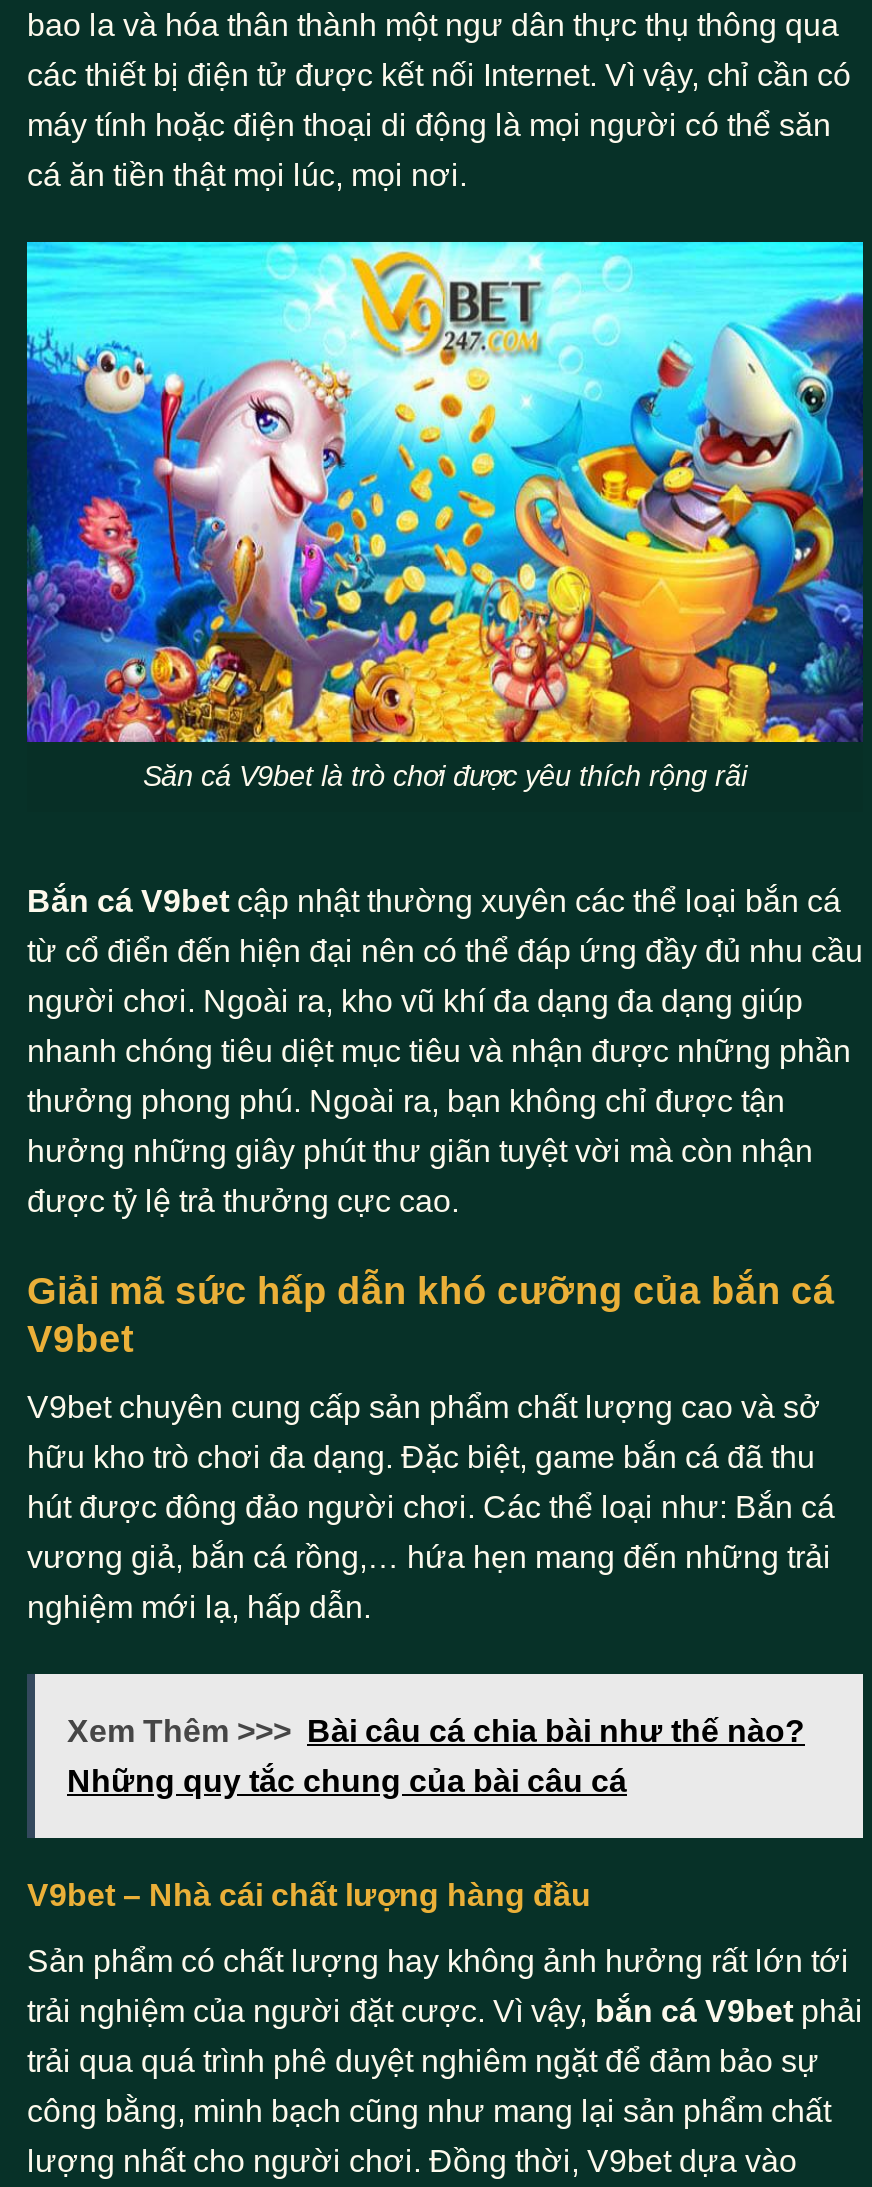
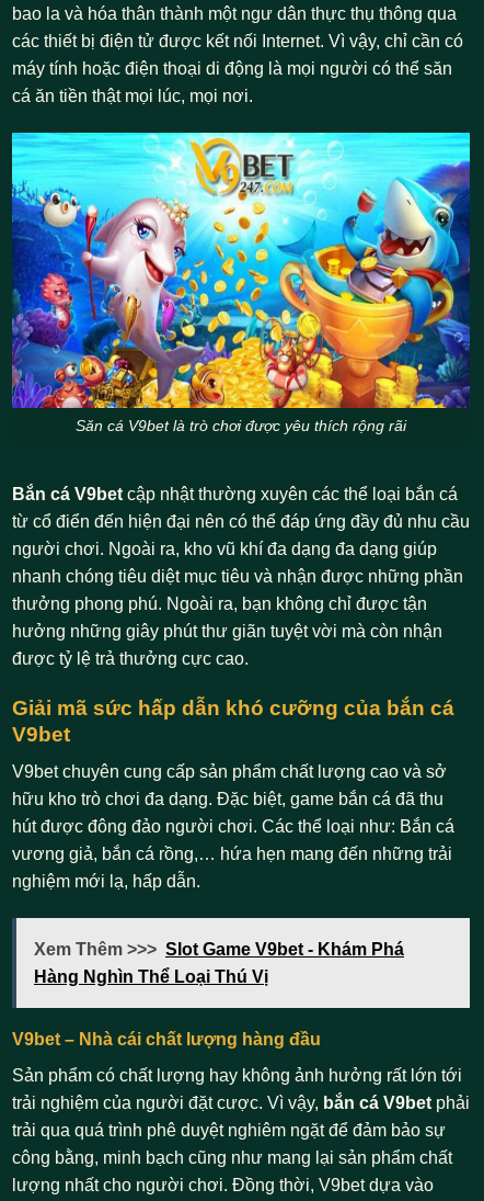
- Xem Thêm >>> Bài câu cá chia bài như thế nào?
+ Xem Thêm >>> Slot Game V9bet - Khám Phá

- Những quy tắc chung của bài câu cá
+ Hàng Nghìn Thể Loại Thú Vị
